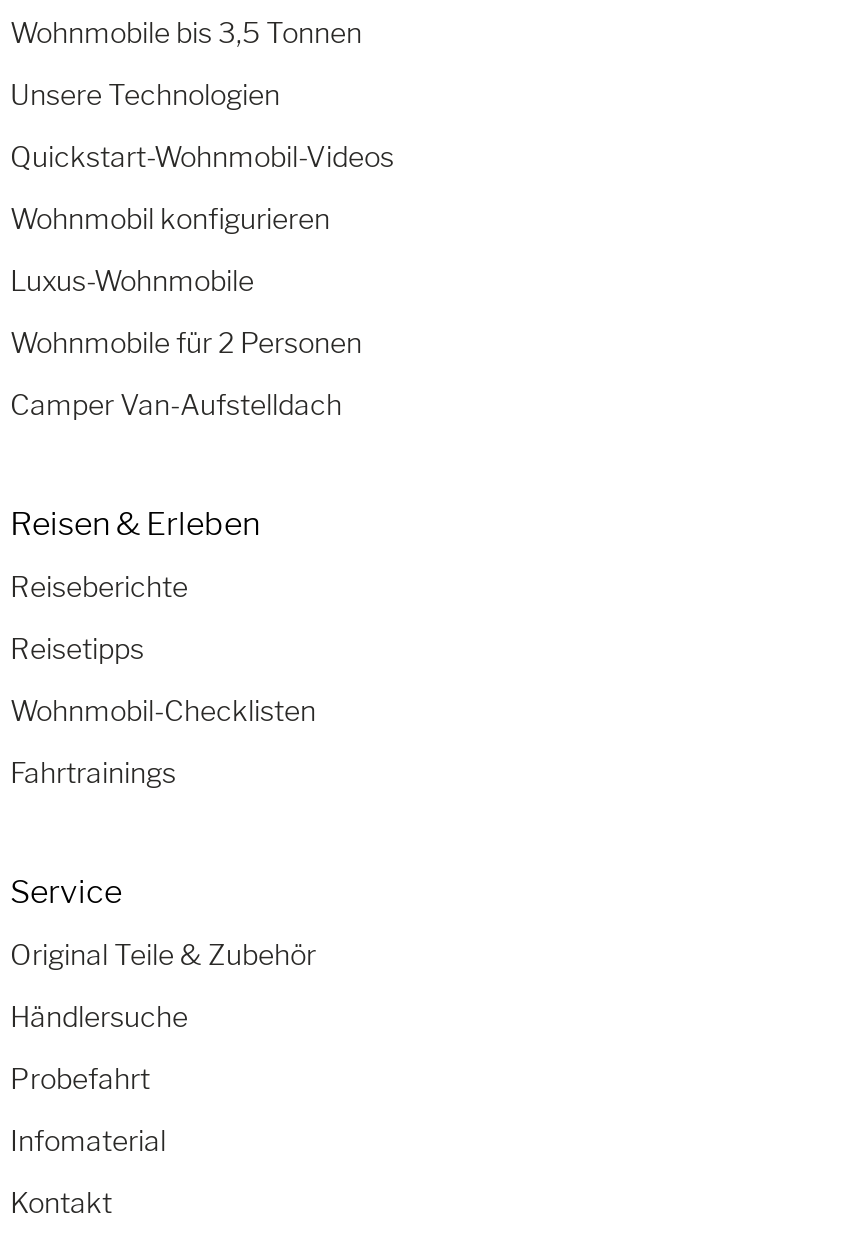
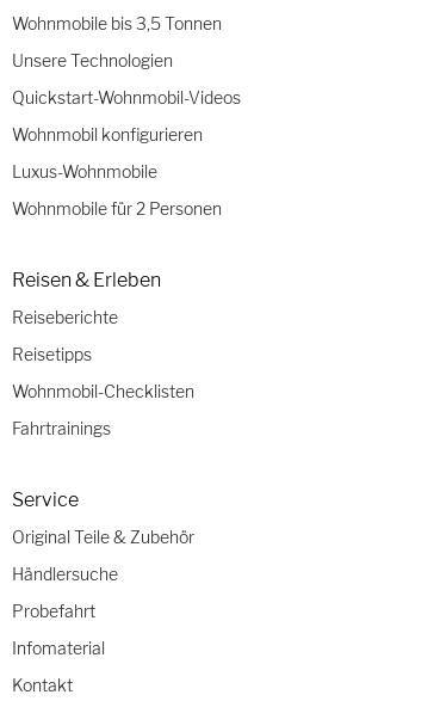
- Camper Van-Aufstelldach
